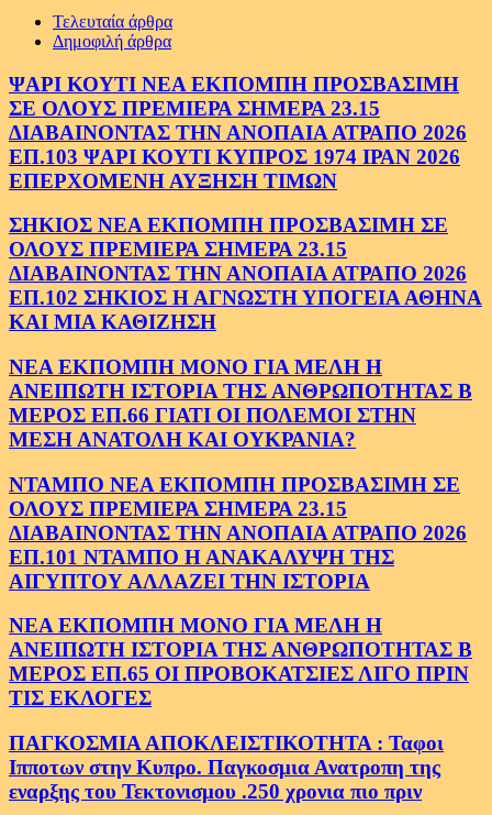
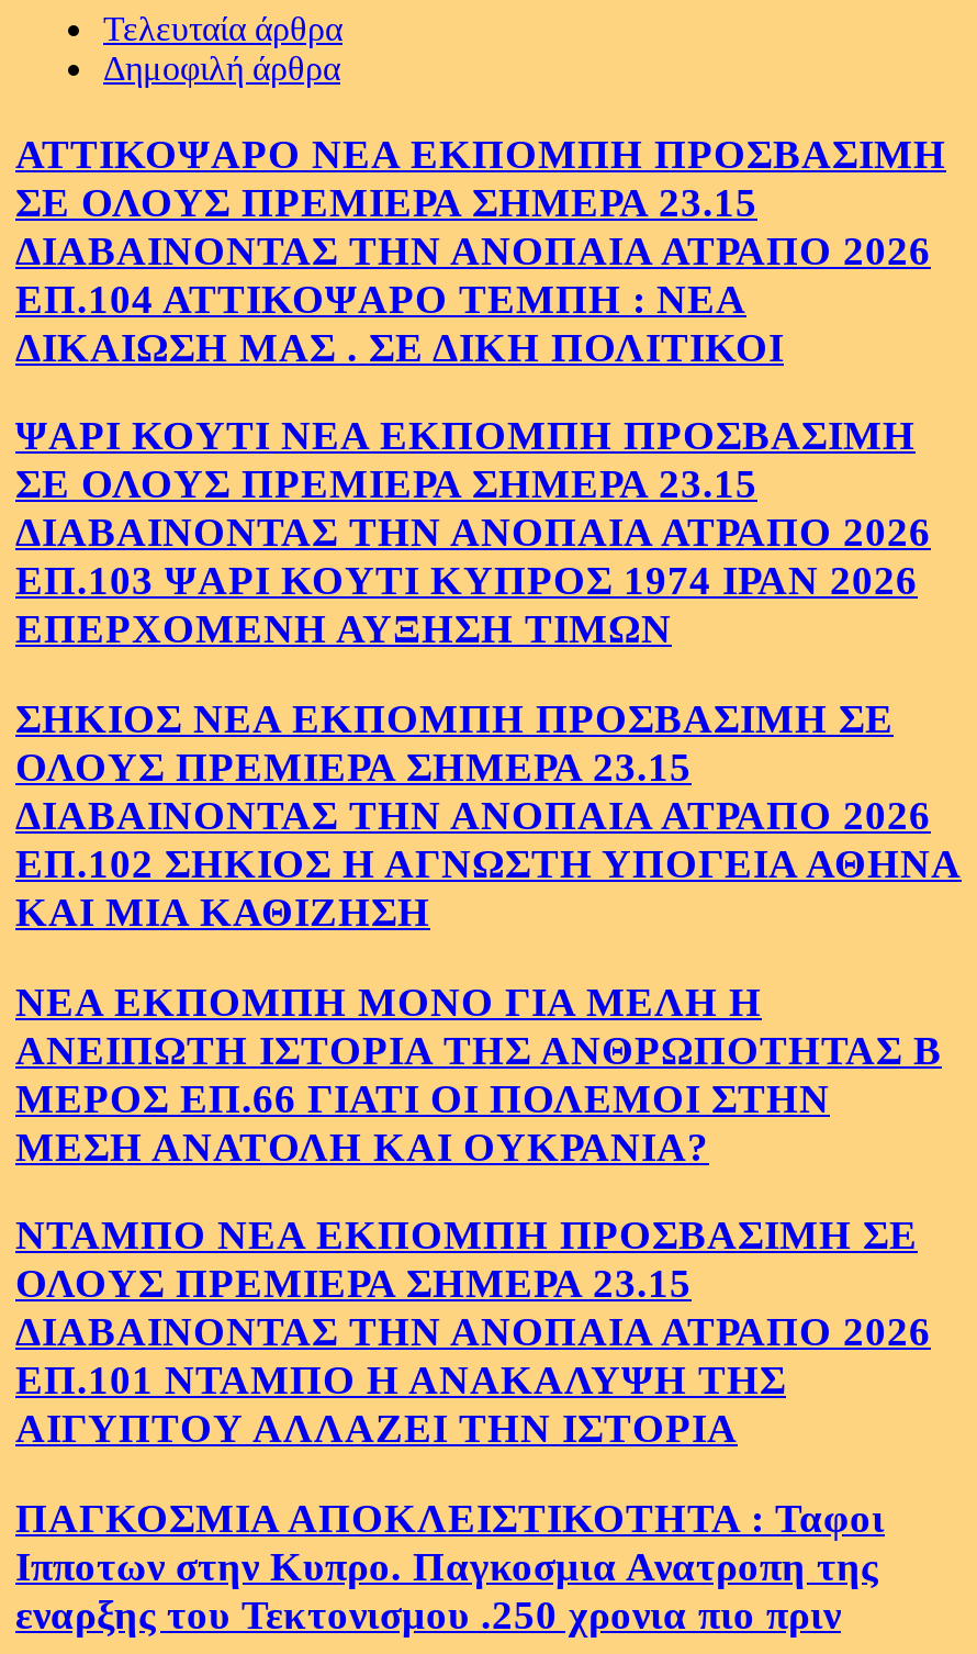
+ ΑΤΤΙΚΟΨΑΡΟ ΝΕΑ ΕΚΠΟΜΠΗ ΠΡΟΣΒΑΣΙΜΗ
+ ΣΕ ΟΛΟΥΣ ΠΡΕΜΙΕΡΑ ΣΗΜΕΡΑ 23.15
+ ΔΙΑΒΑΙΝΟΝΤΑΣ ΤΗΝ ΑΝΟΠΑΙΑ ΑΤΡΑΠΟ 2026
+ ΕΠ.104 ΑΤΤΙΚΟΨΑΡΟ ΤΕΜΠΗ : ΝΕΑ
+ ΔΙΚΑΙΩΣΗ ΜΑΣ . ΣΕ ΔΙΚΗ ΠΟΛΙΤΙΚΟΙ

moved down: ΨΑΡΙ ΚΟΥΤΙ ΝΕΑ ΕΚΠΟΜΠΗ ΠΡΟΣΒΑΣΙΜΗ | ΣΕ ΟΛΟΥΣ ΠΡΕΜΙΕΡΑ ΣΗΜΕΡΑ 23.15 | ΔΙΑΒΑΙΝΟΝΤΑΣ ΤΗΝ ΑΝΟΠΑΙΑ ΑΤΡΑΠΟ 2026 | ... | ΕΠ.101 ΝΤΑΜΠΟ Η ΑΝΑΚΑΛΥΨΗ ΤΗΣ | ΑΙΓΥΠΤΟΥ ΑΛΛΑΖΕΙ ΤΗΝ ΙΣΤΟΡΙΑ

- ΝΕΑ ΕΚΠΟΜΠΗ ΜΟΝΟ ΓΙΑ ΜΕΛΗ Η
- ΑΝΕΙΠΩΤΗ ΙΣΤΟΡΙΑ ΤΗΣ ΑΝΘΡΩΠΟΤΗΤΑΣ Β
- ΜΕΡΟΣ ΕΠ.65 ΟΙ ΠΡΟΒΟΚΑΤΣΙΕΣ ΛΙΓΟ ΠΡΙΝ
- ΤΙΣ ΕΚΛΟΓΕΣ
